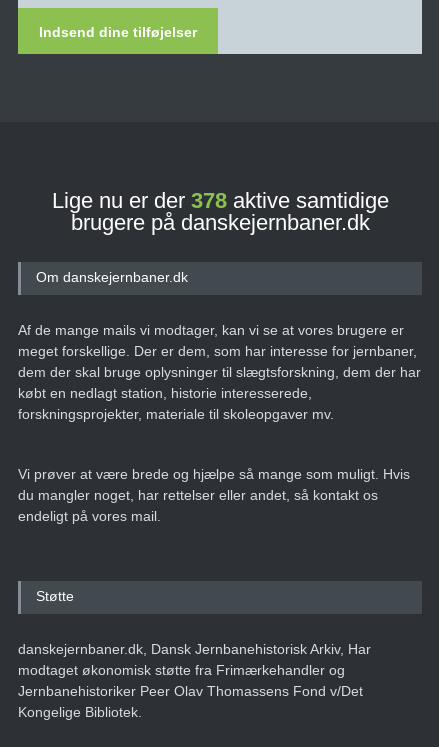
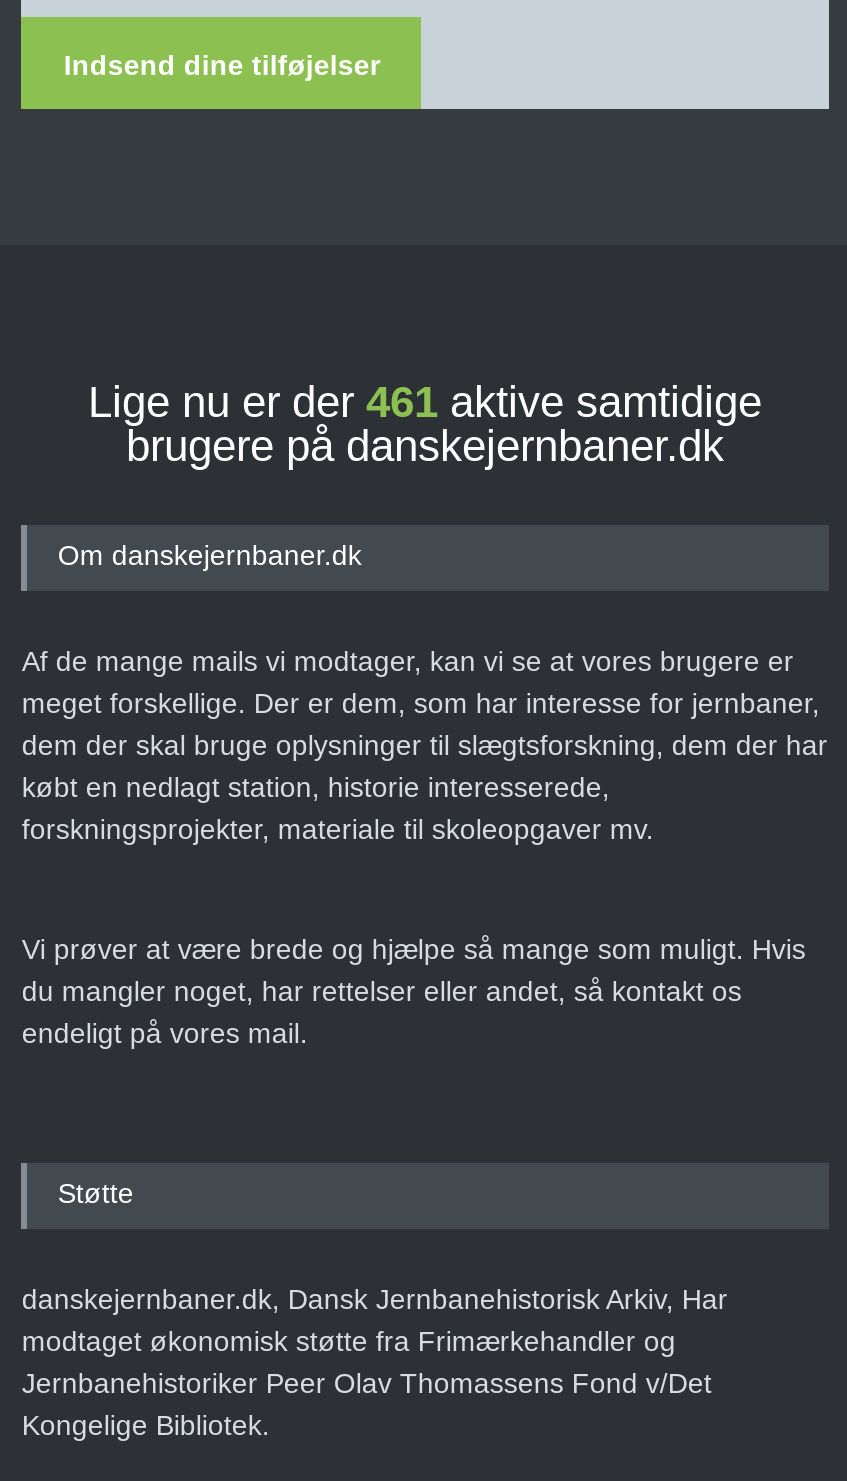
- Lige nu er der 378 aktive samtidige
+ Lige nu er der 461 aktive samtidige
